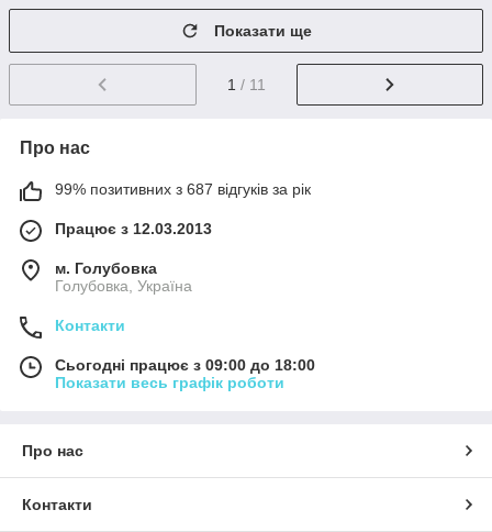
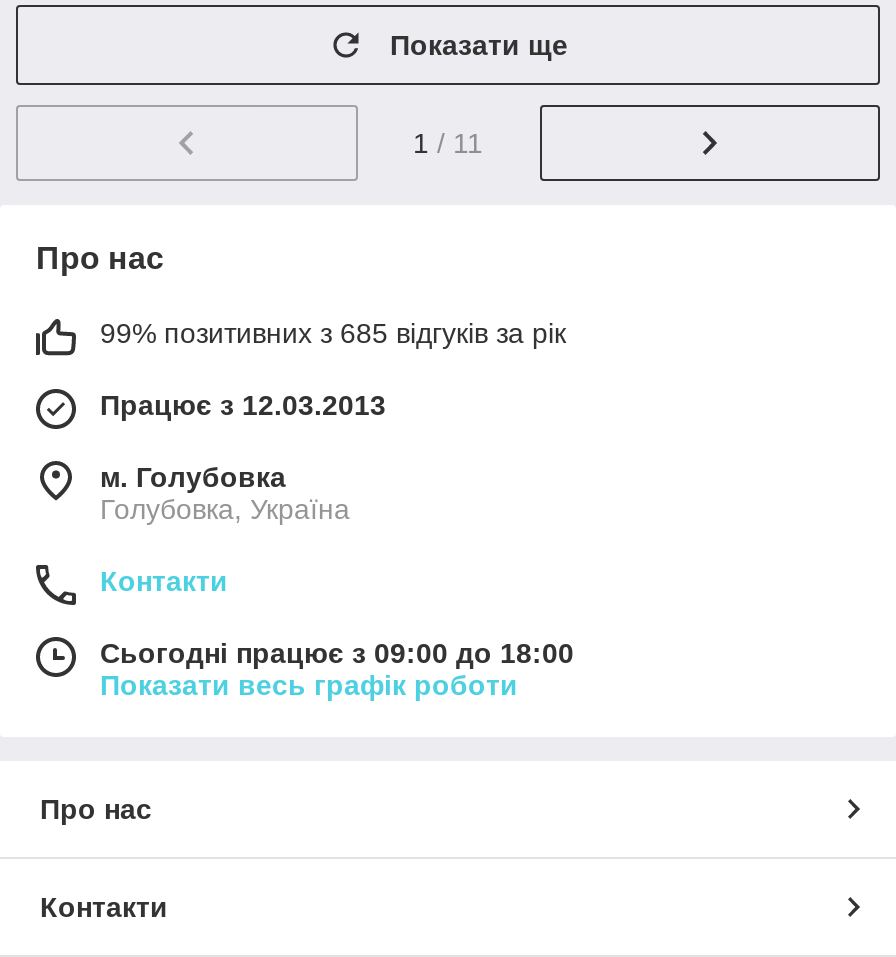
- 99% позитивних з 687 відгуків за рік
+ 99% позитивних з 685 відгуків за рік
